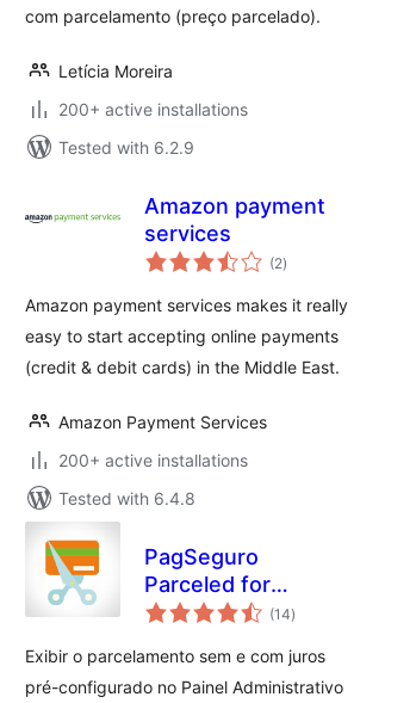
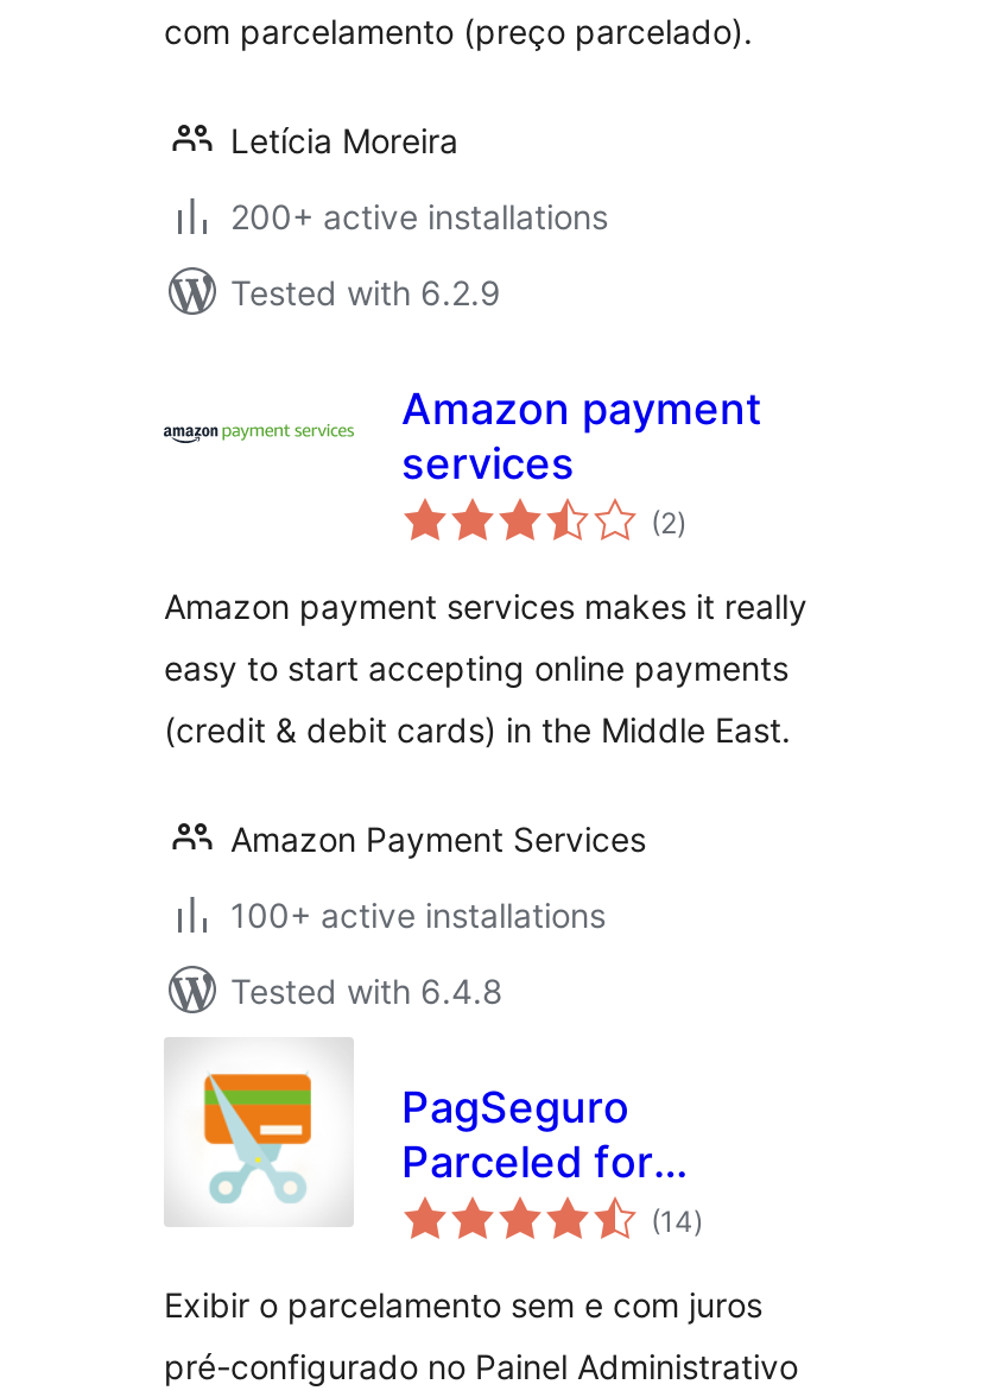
- 200+ active installations
+ 100+ active installations
